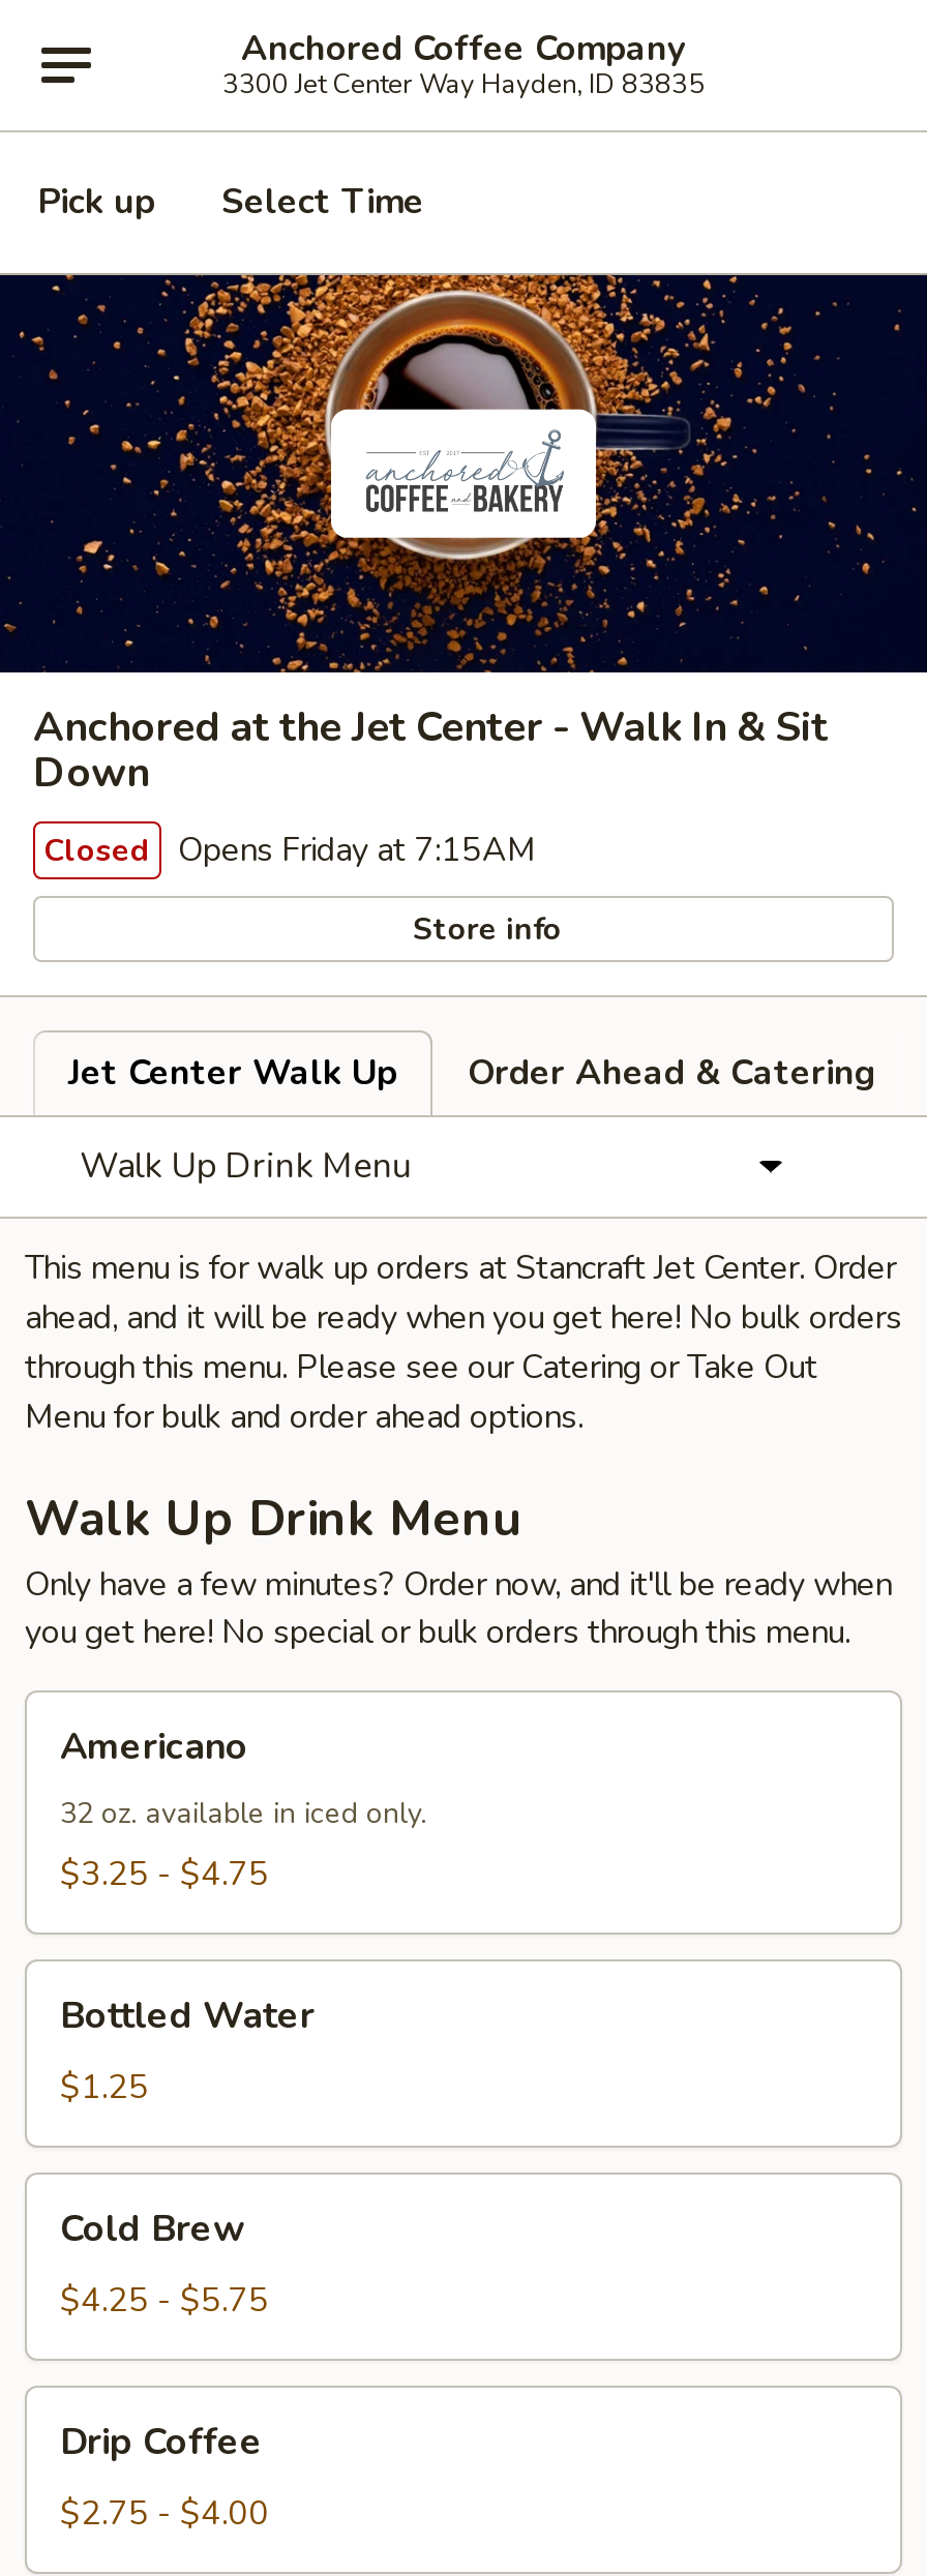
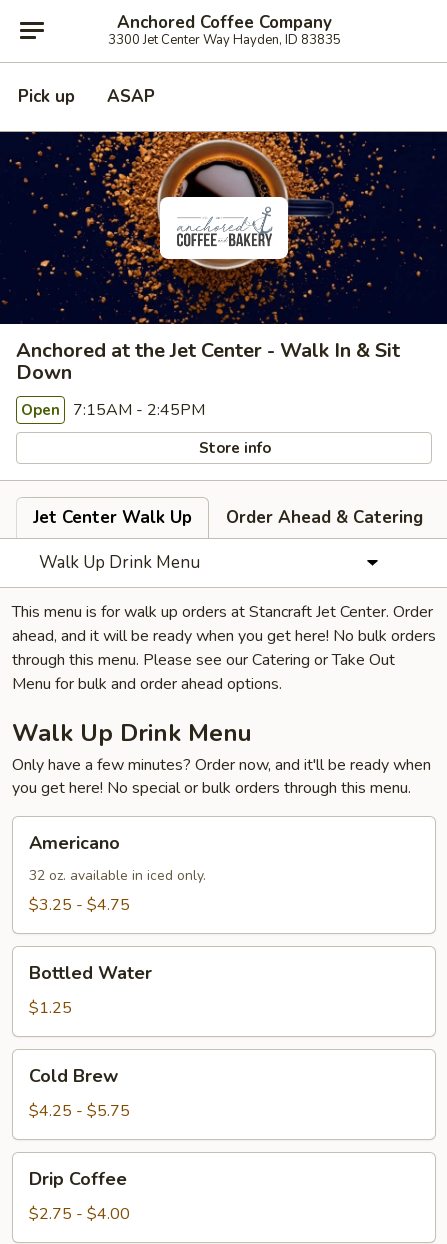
- Select Time
+ ASAP

- Closed Opens Friday at 7:15AM
+ Open 7:15AM - 2:45PM
